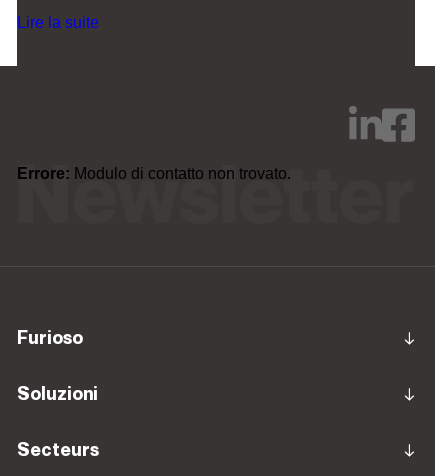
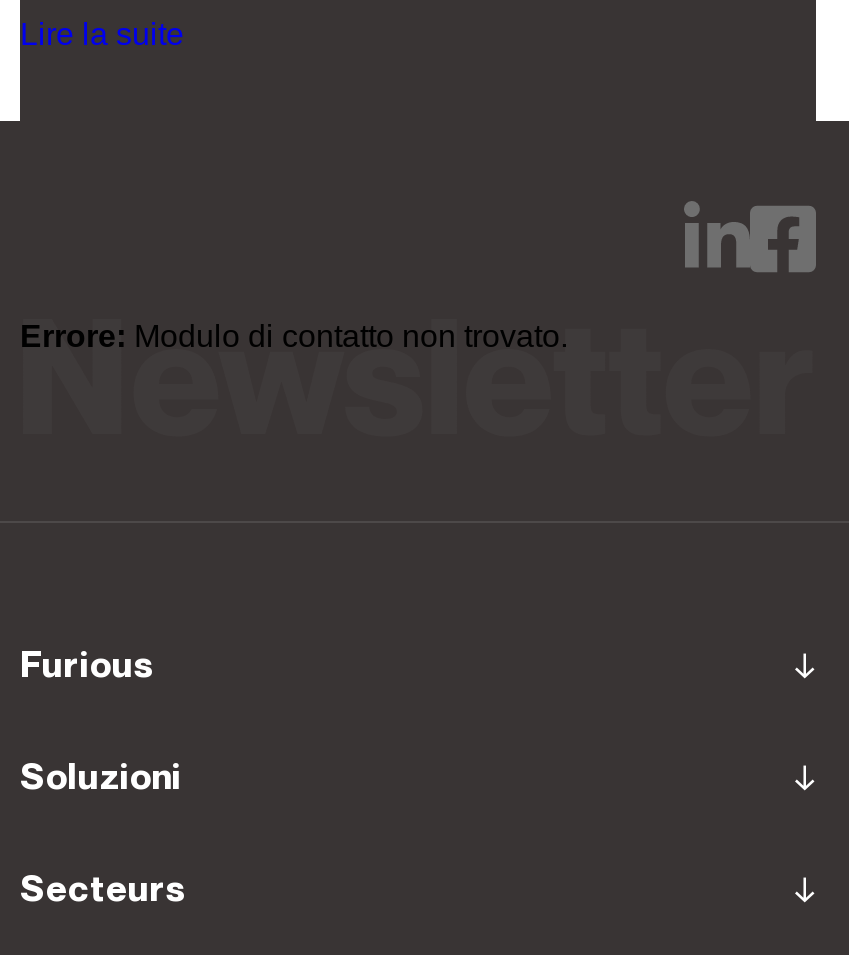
- furioso
+ Furious
